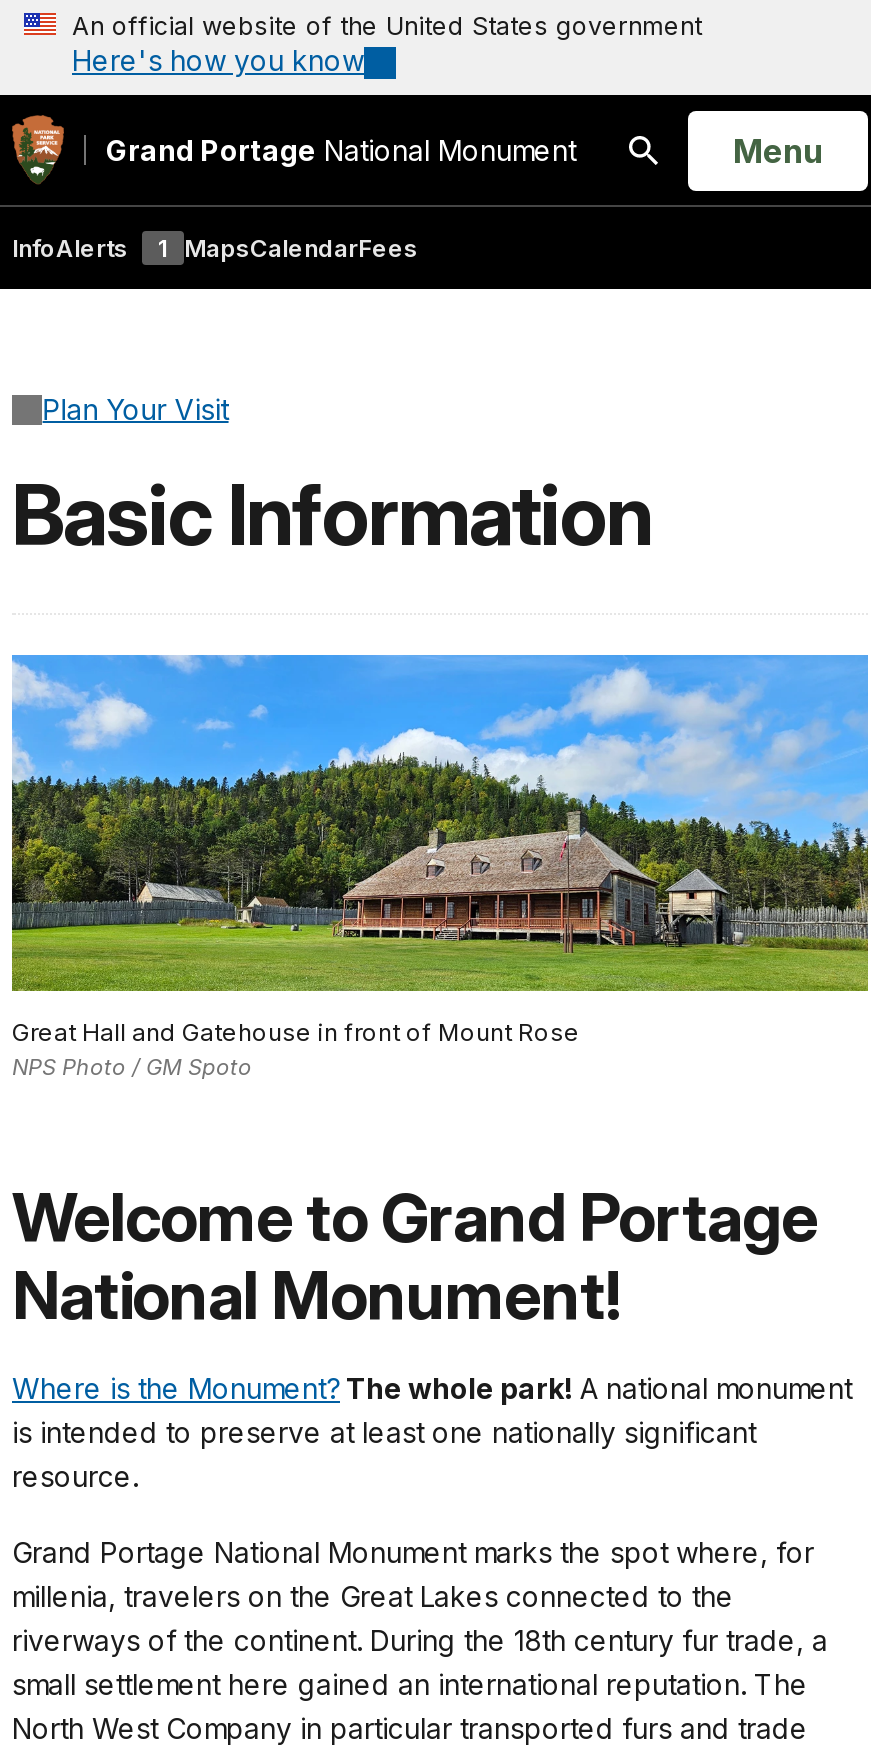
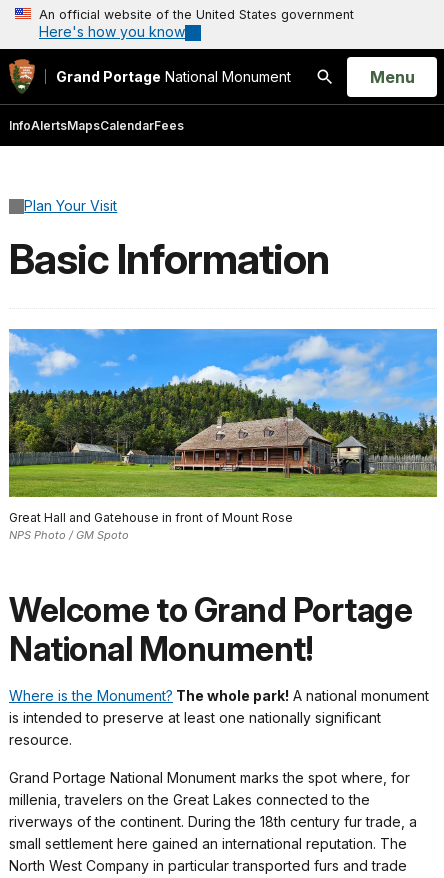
- InfoAlerts
- 1 MapsCalendarFees
+ InfoAlertsMapsCalendarFees
